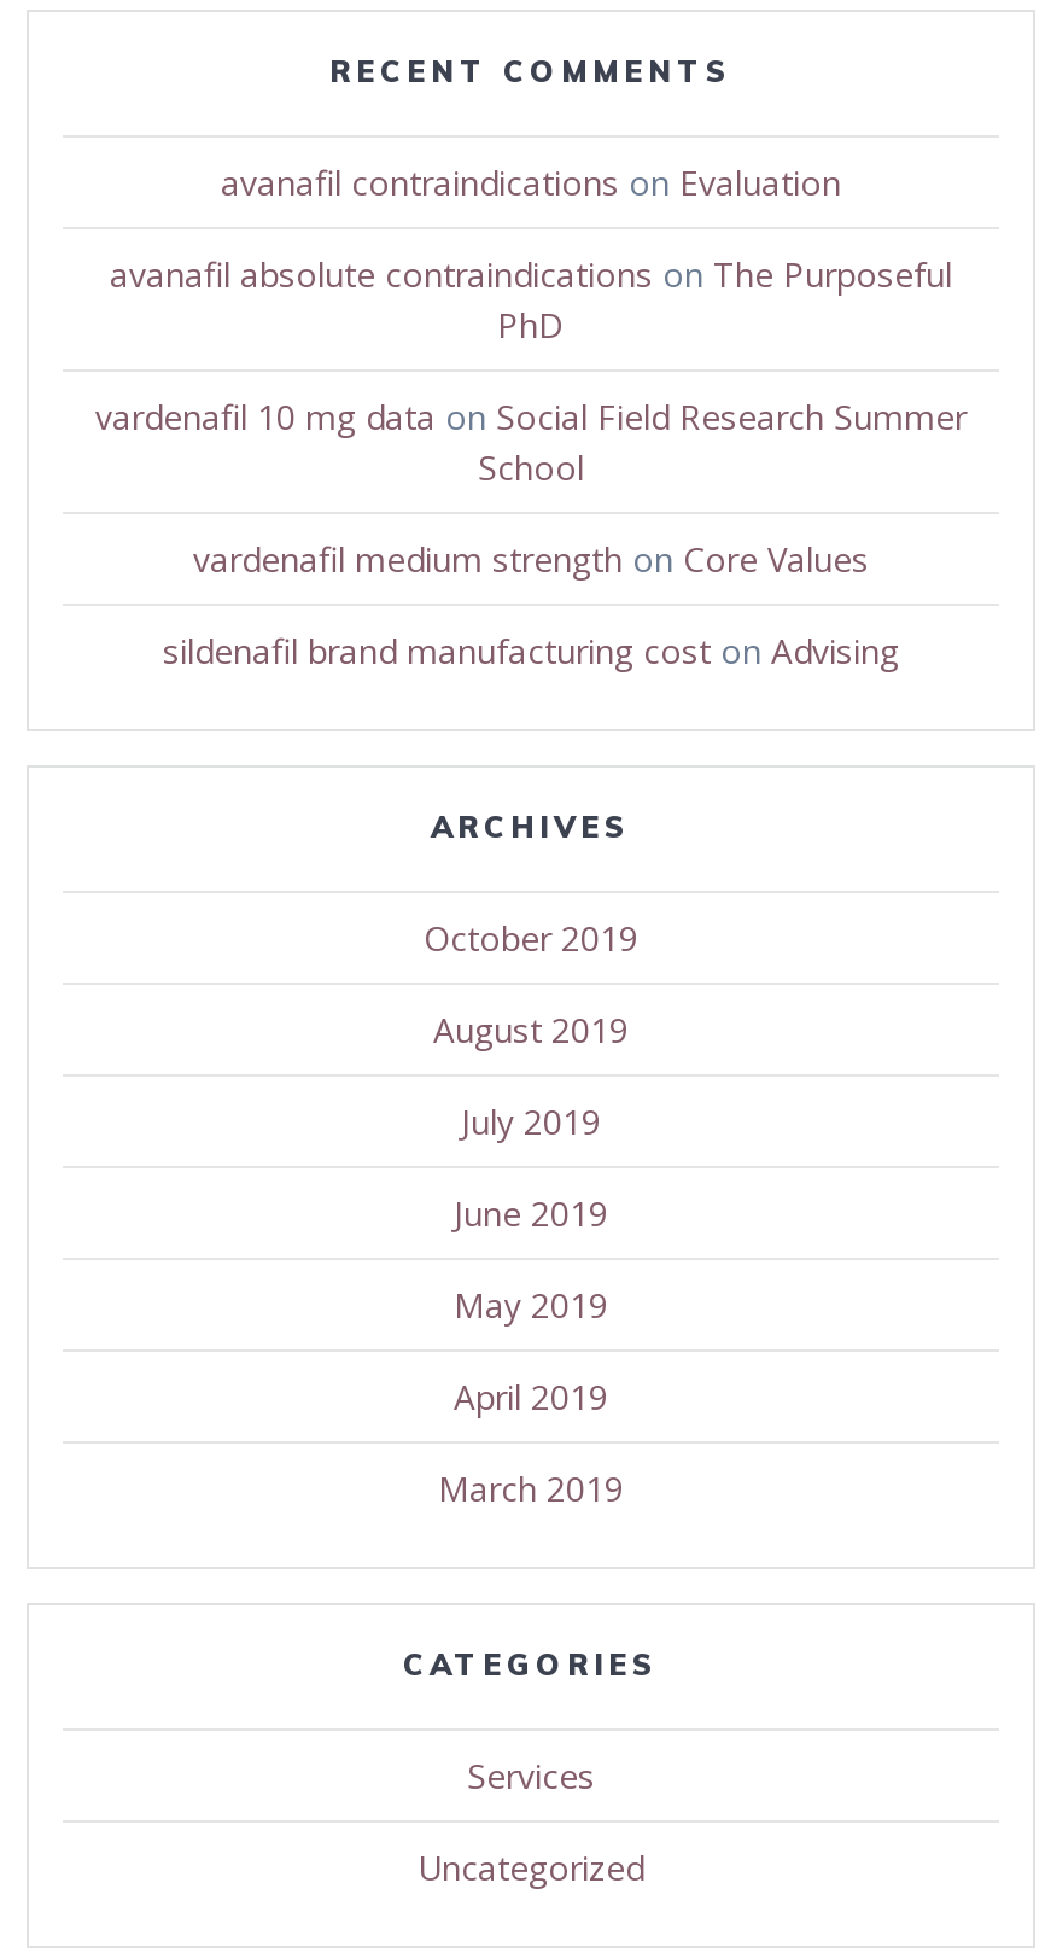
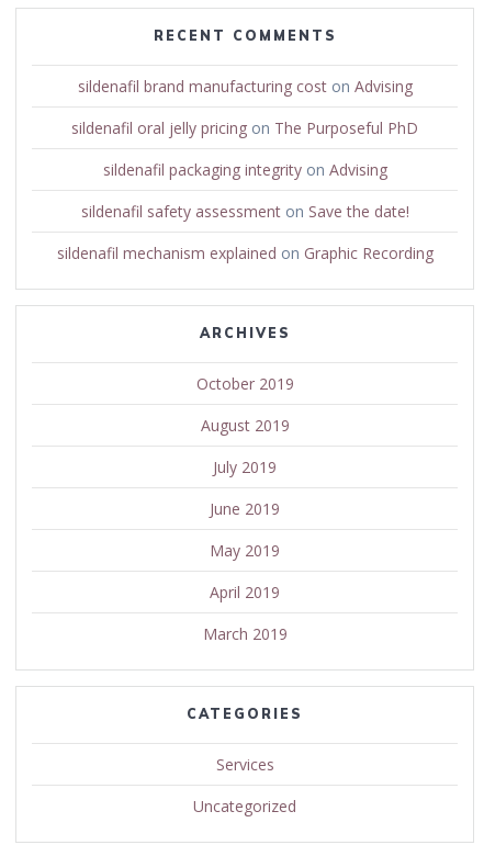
- avanafil contraindications on Evaluation
- avanafil absolute contraindications on The Purposeful
- PhD
- vardenafil 10 mg data on Social Field Research Summer
- School
- vardenafil medium strength on Core Values

moved up: sildenafil brand manufacturing cost on Advising

+ sildenafil oral jelly pricing on The Purposeful PhD
+ sildenafil packaging integrity on Advising
+ sildenafil safety assessment on Save the date!
+ sildenafil mechanism explained on Graphic Recording
